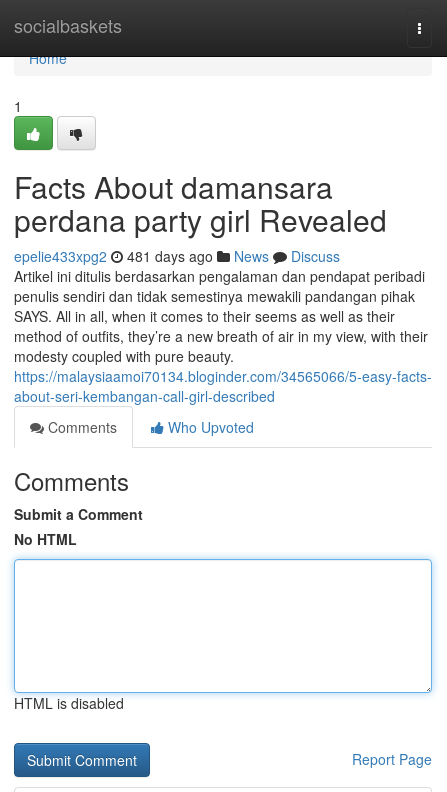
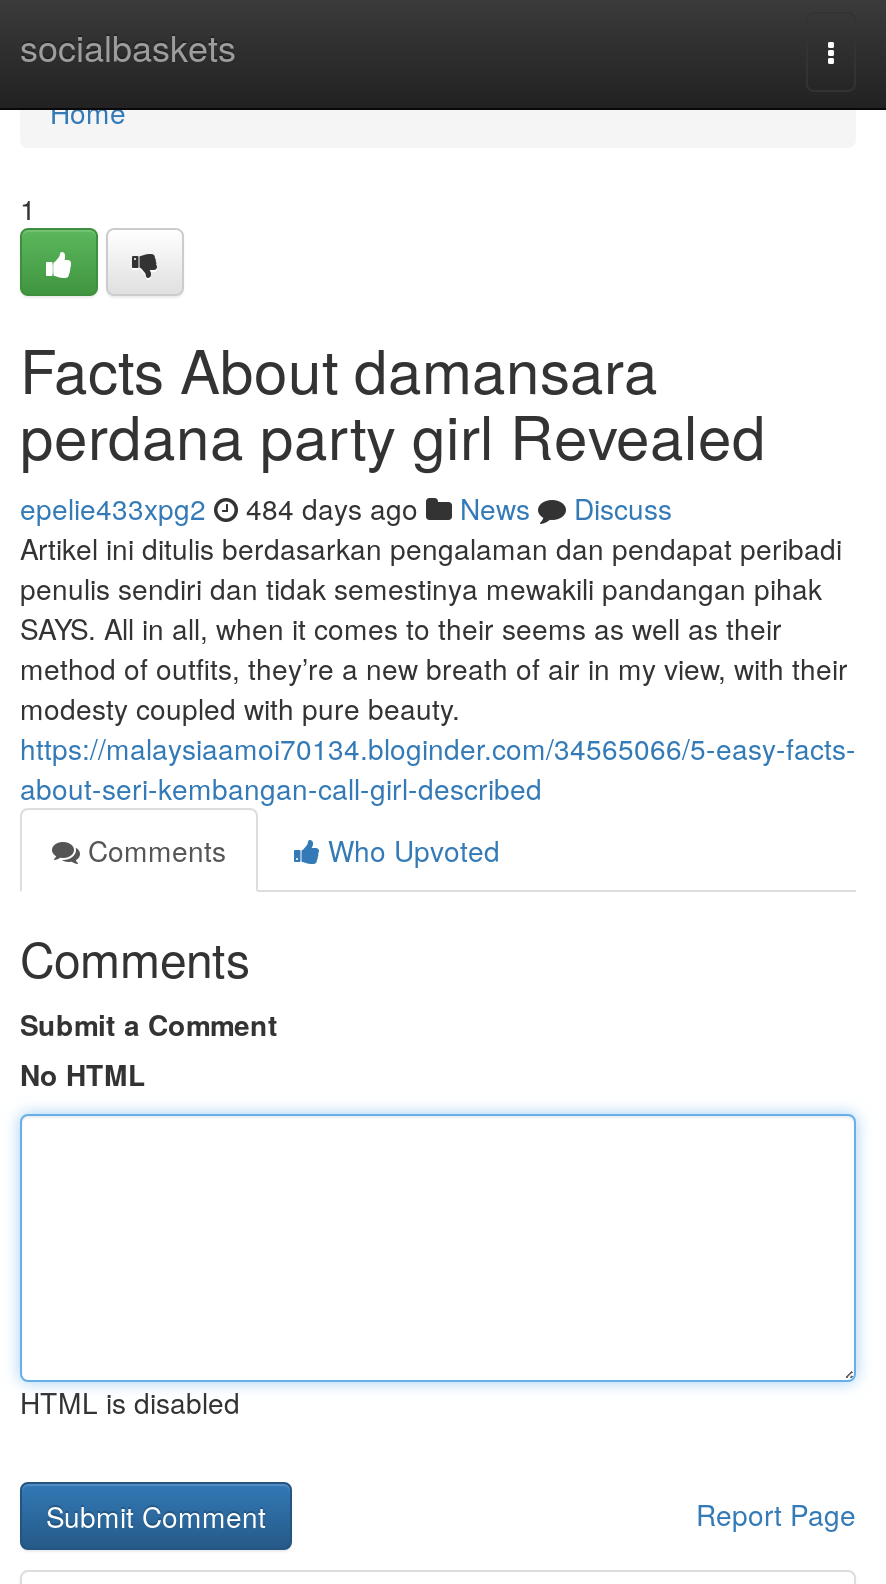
- epelie433xpg2 481 days ago News Discuss
+ epelie433xpg2 484 days ago News Discuss
